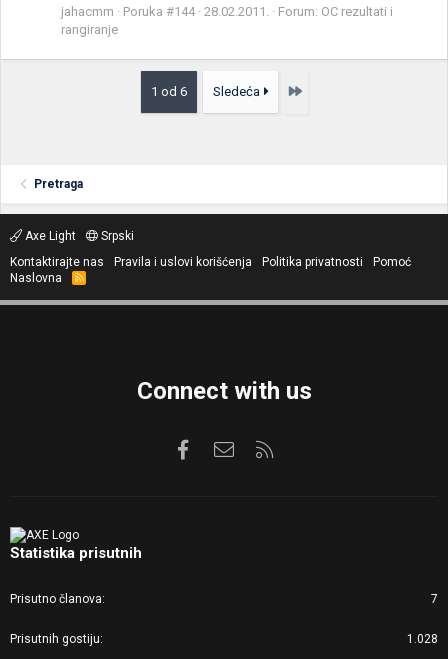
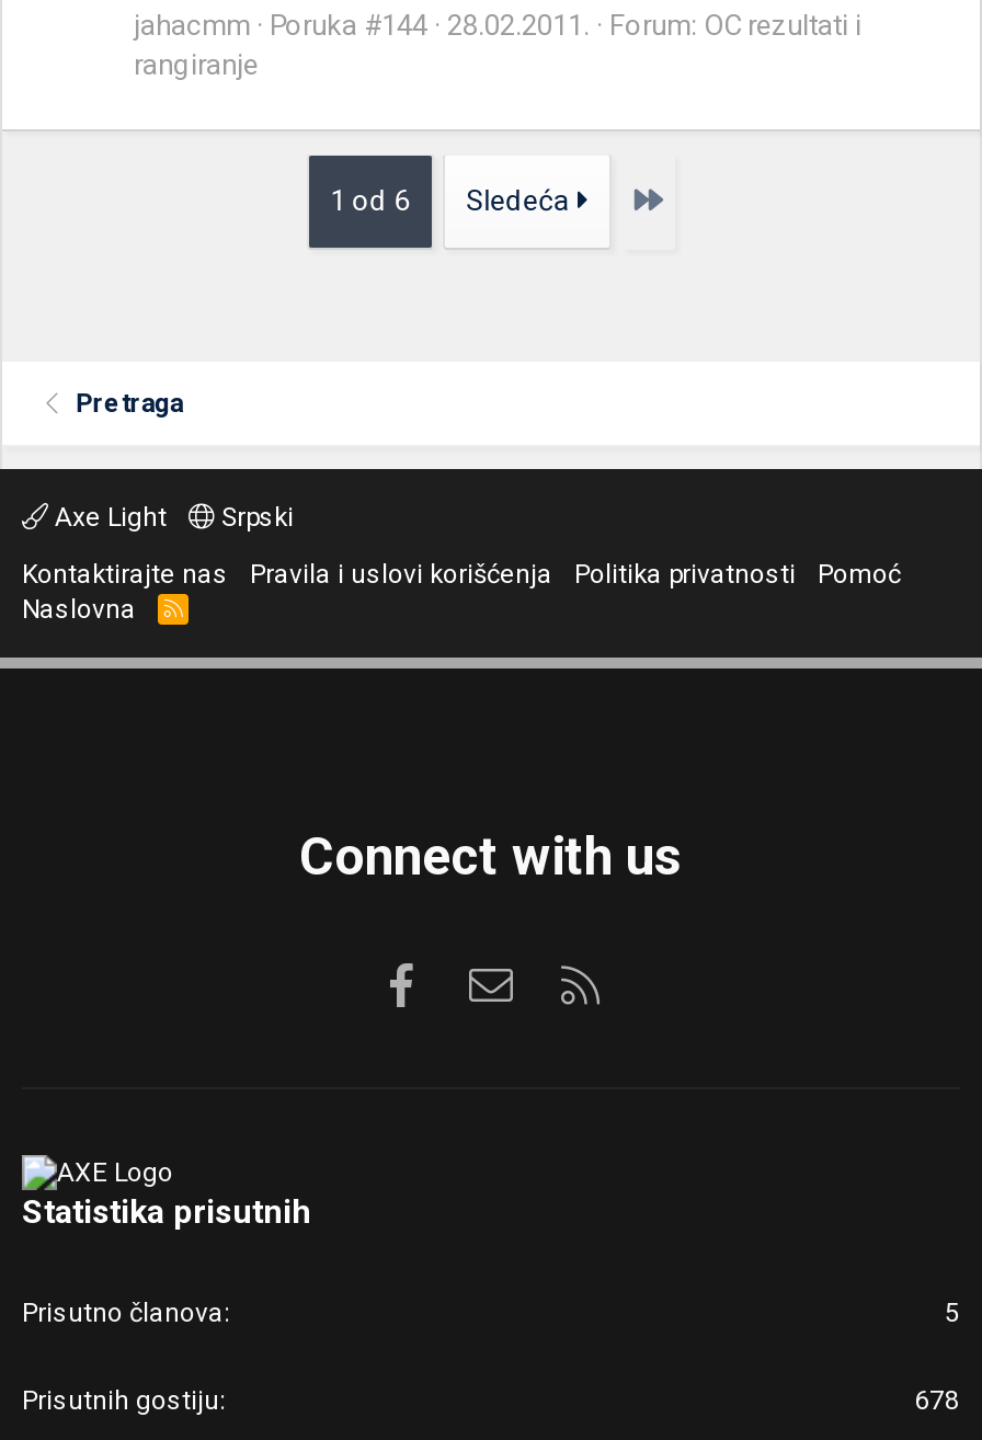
- 7
+ 5

- 1.028
+ 678
